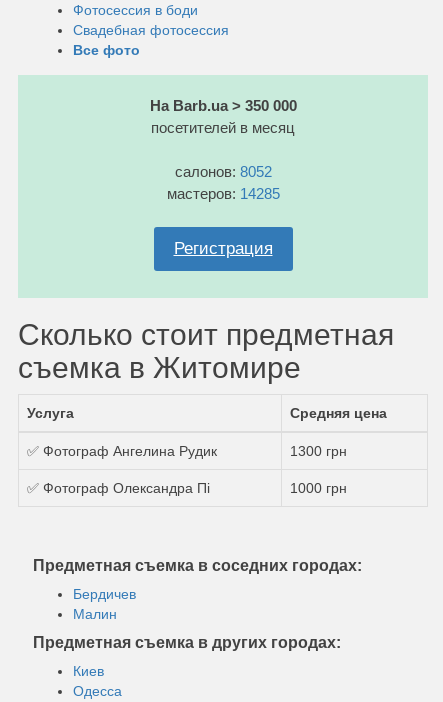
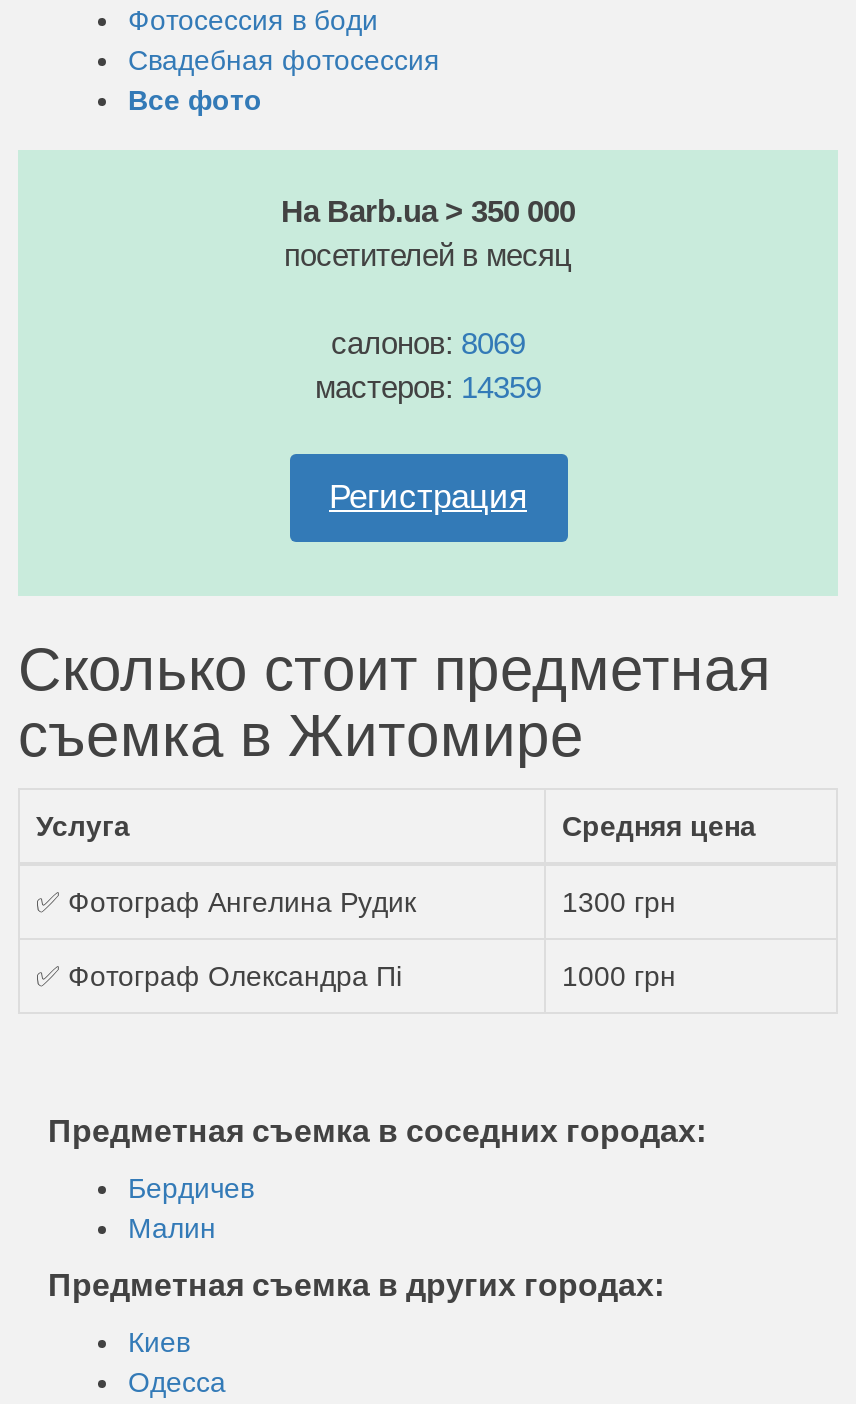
- салонов: 8052
+ салонов: 8069

- мастеров: 14285
+ мастеров: 14359
